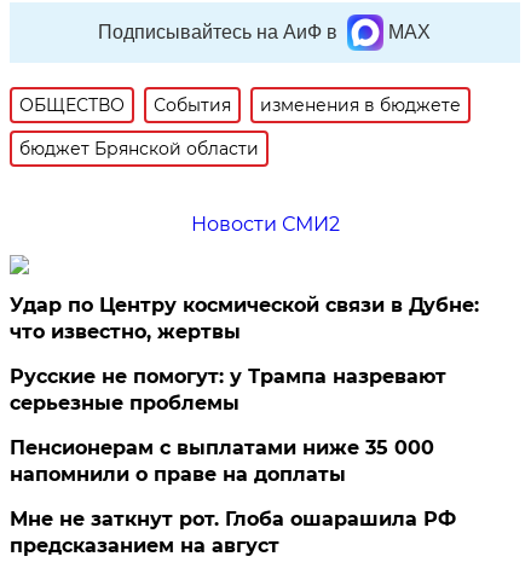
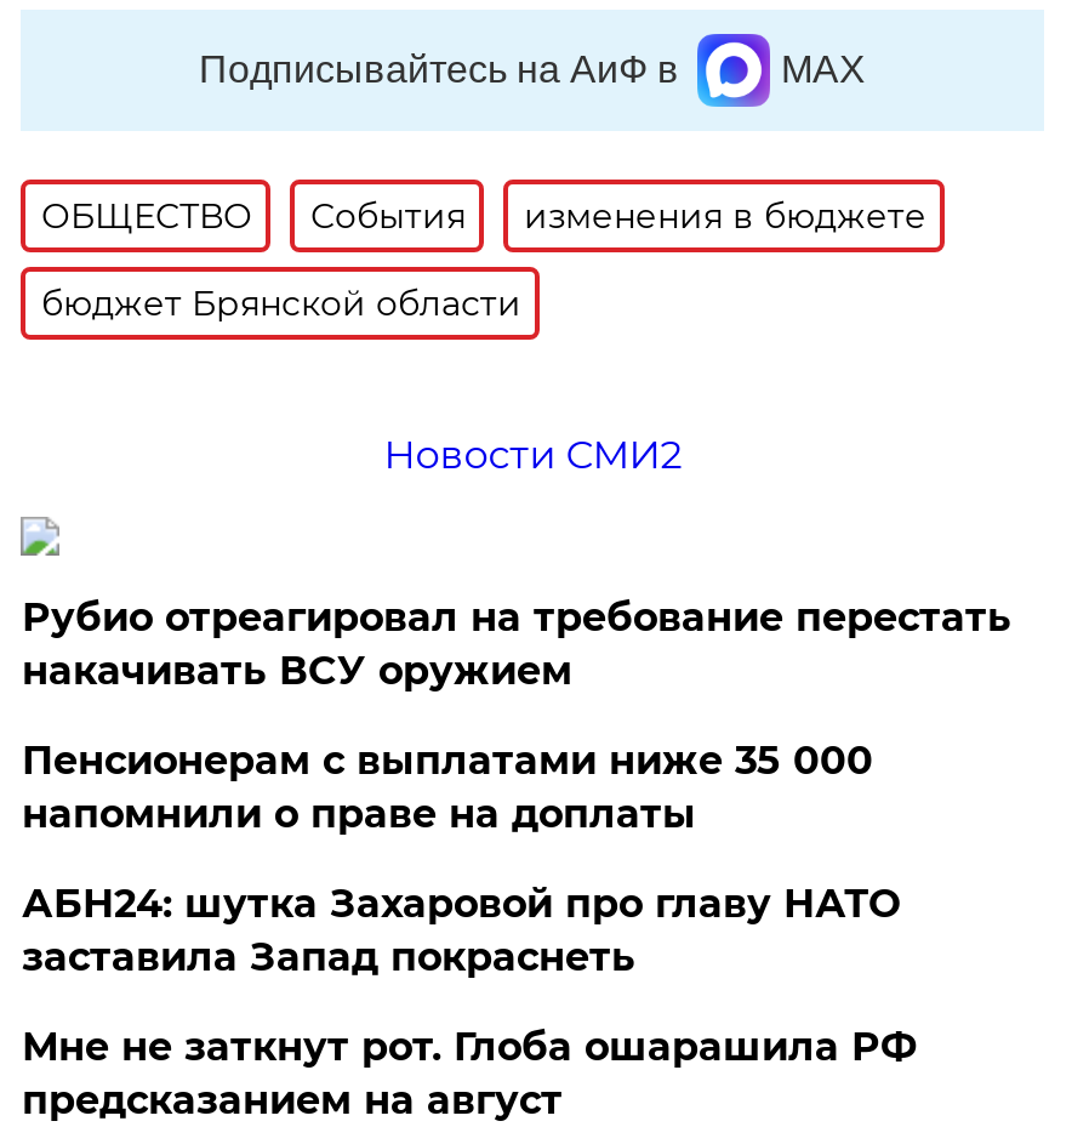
- Удар по Центру космической связи в Дубне:
- что известно, жертвы
- Русские не помогут: у Трампа назревают
- серьезные проблемы
+ Рубио отреагировал на требование перестать
+ накачивать ВСУ оружием

moved up: Пенсионерам с выплатами ниже 35 000 | напомнили о праве на доплаты

+ АБН24: шутка Захаровой про главу НАТО
+ заставила Запад покраснеть
